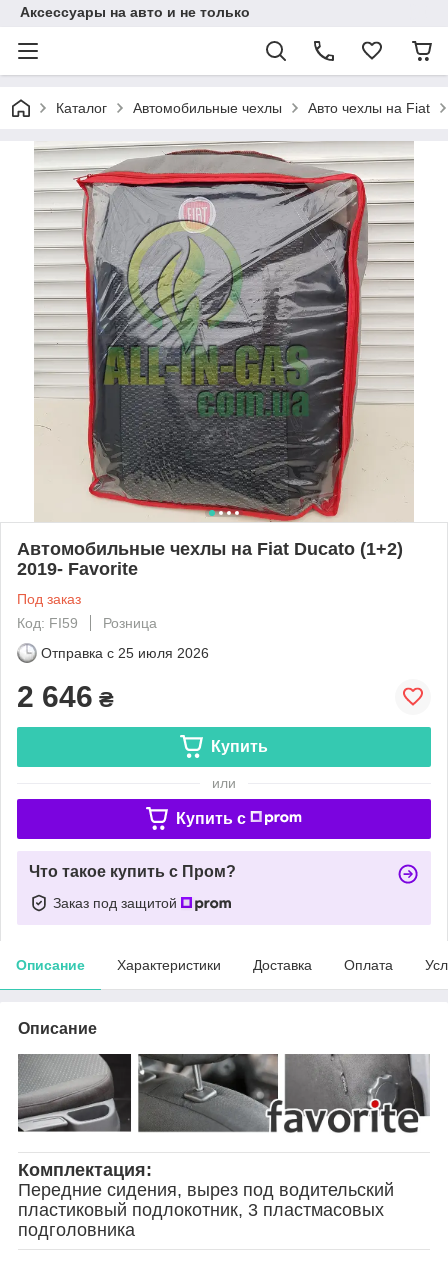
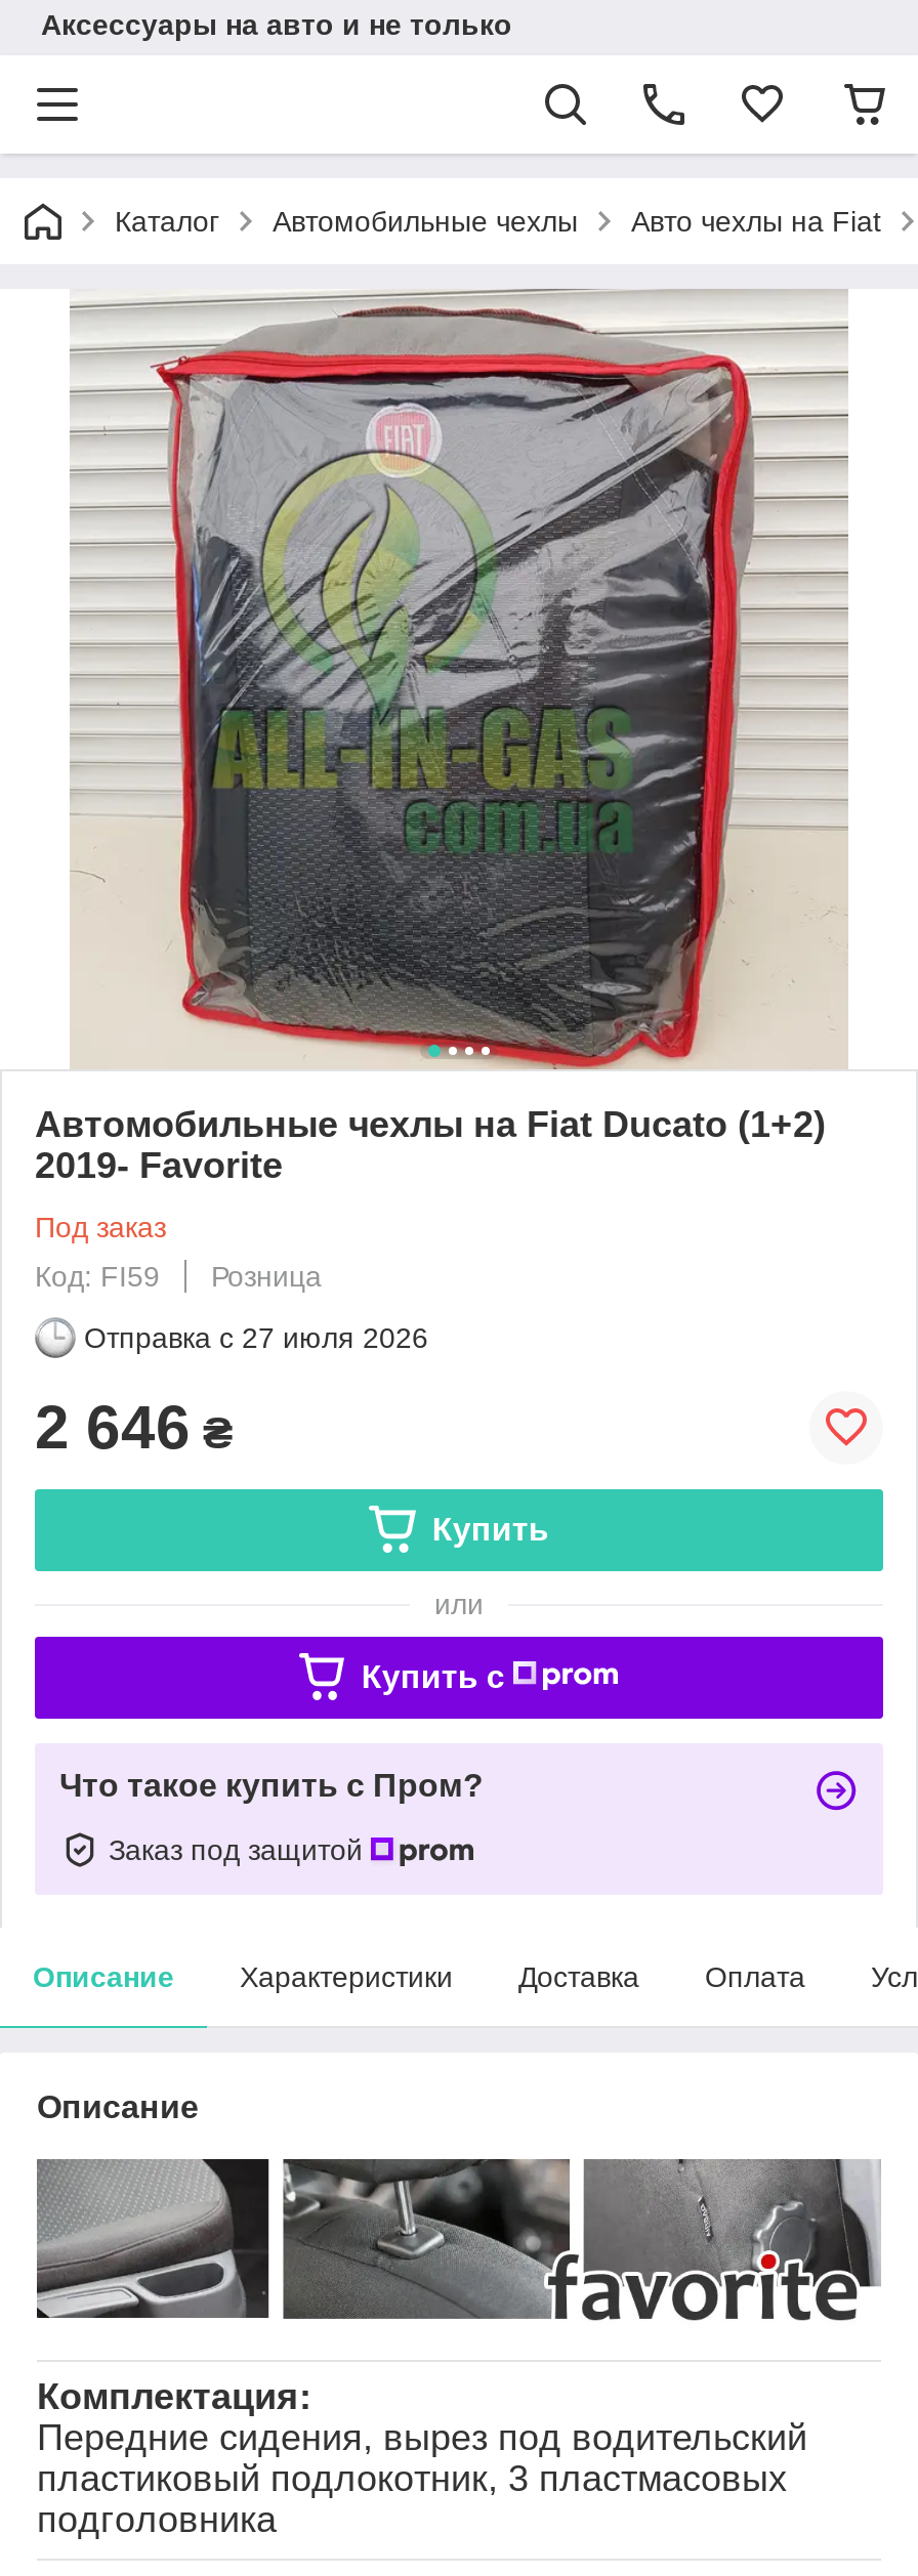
- Отправка с 25 июля 2026
+ Отправка с 27 июля 2026
